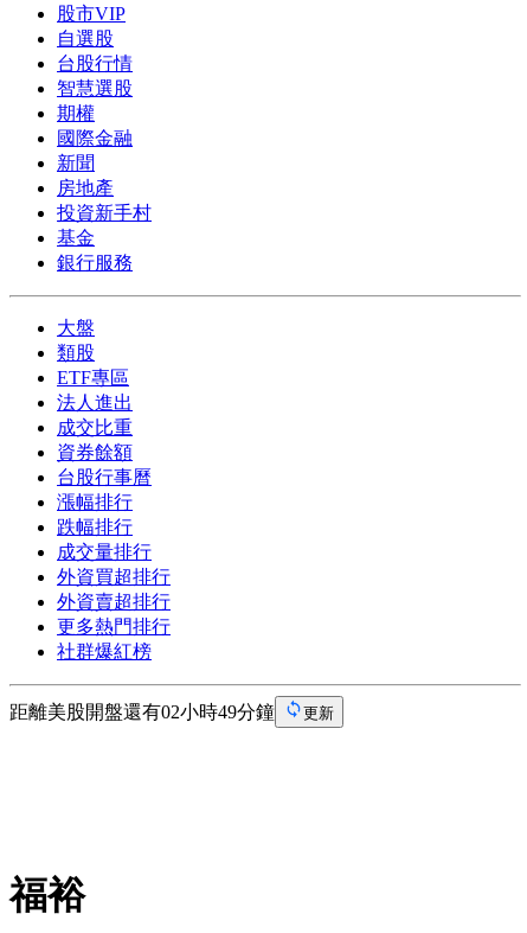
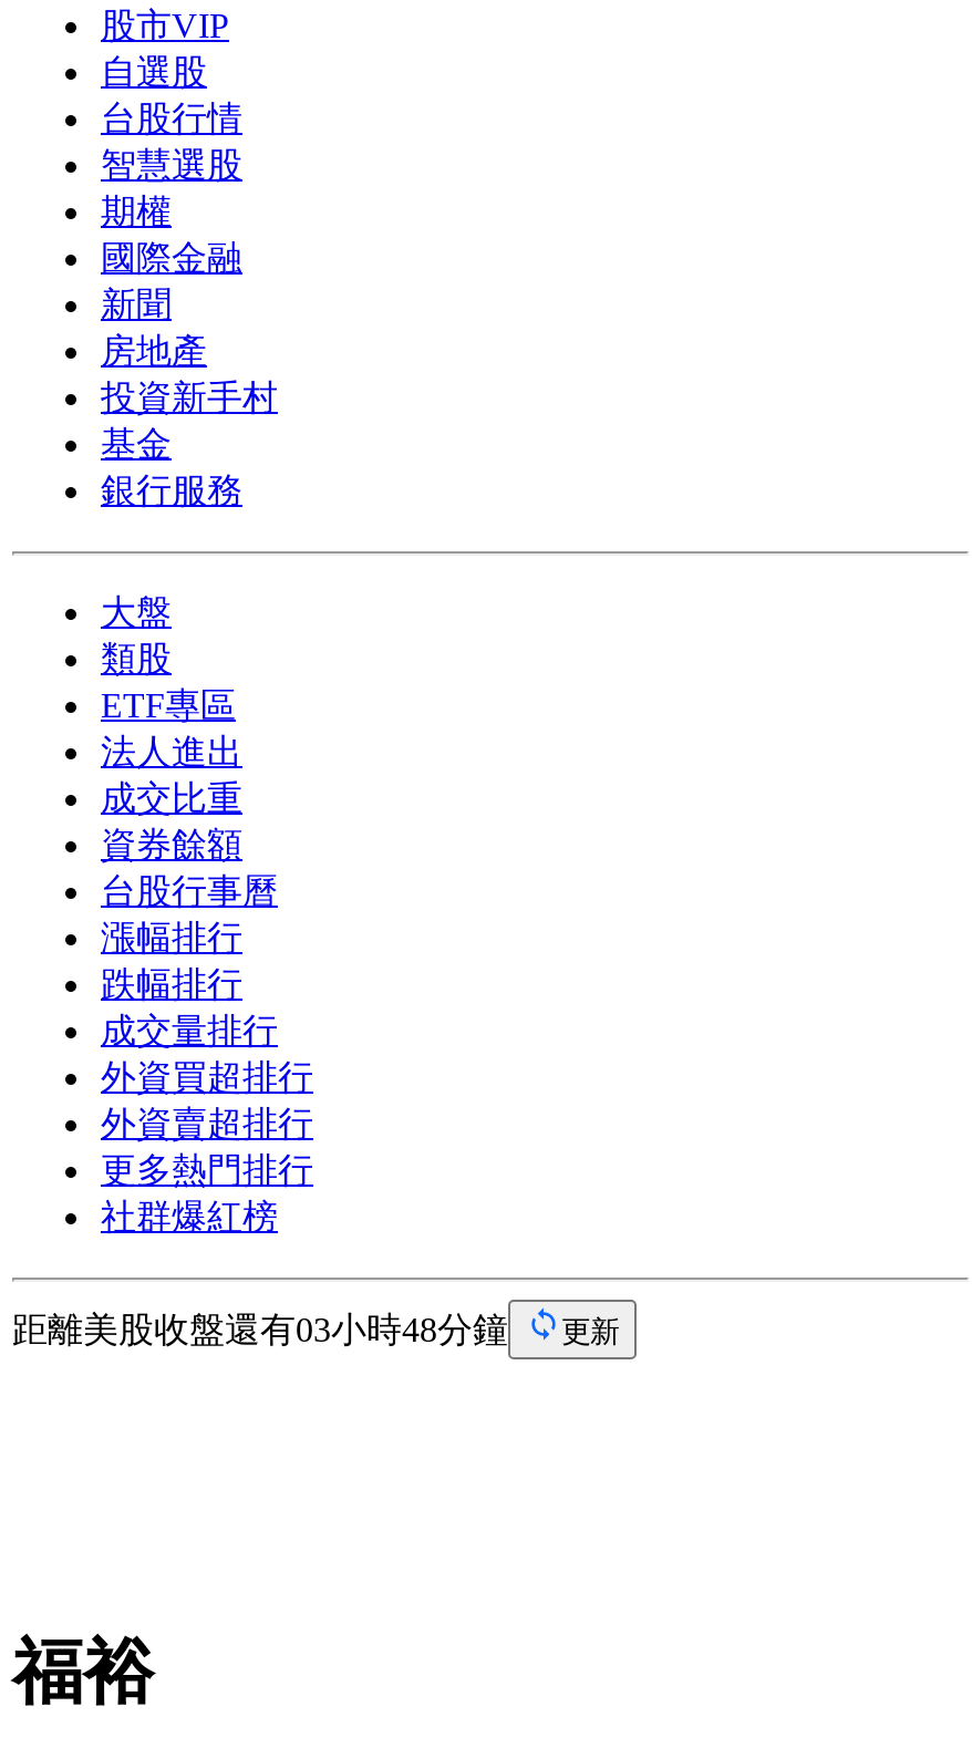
- 距離美股開盤還有02小時49分鐘
+ 距離美股收盤還有03小時48分鐘
